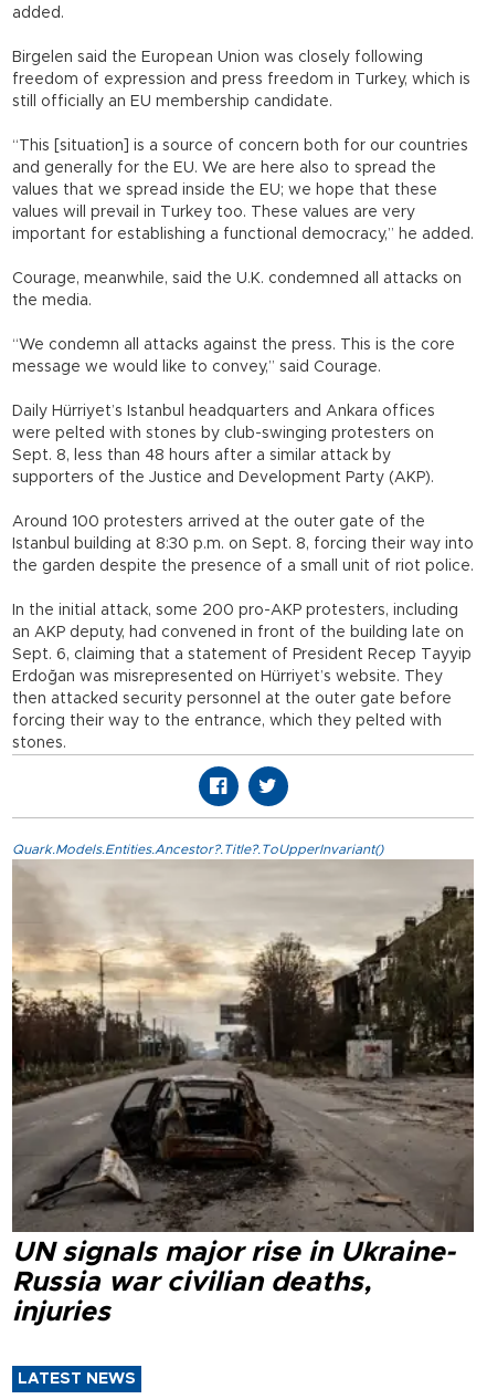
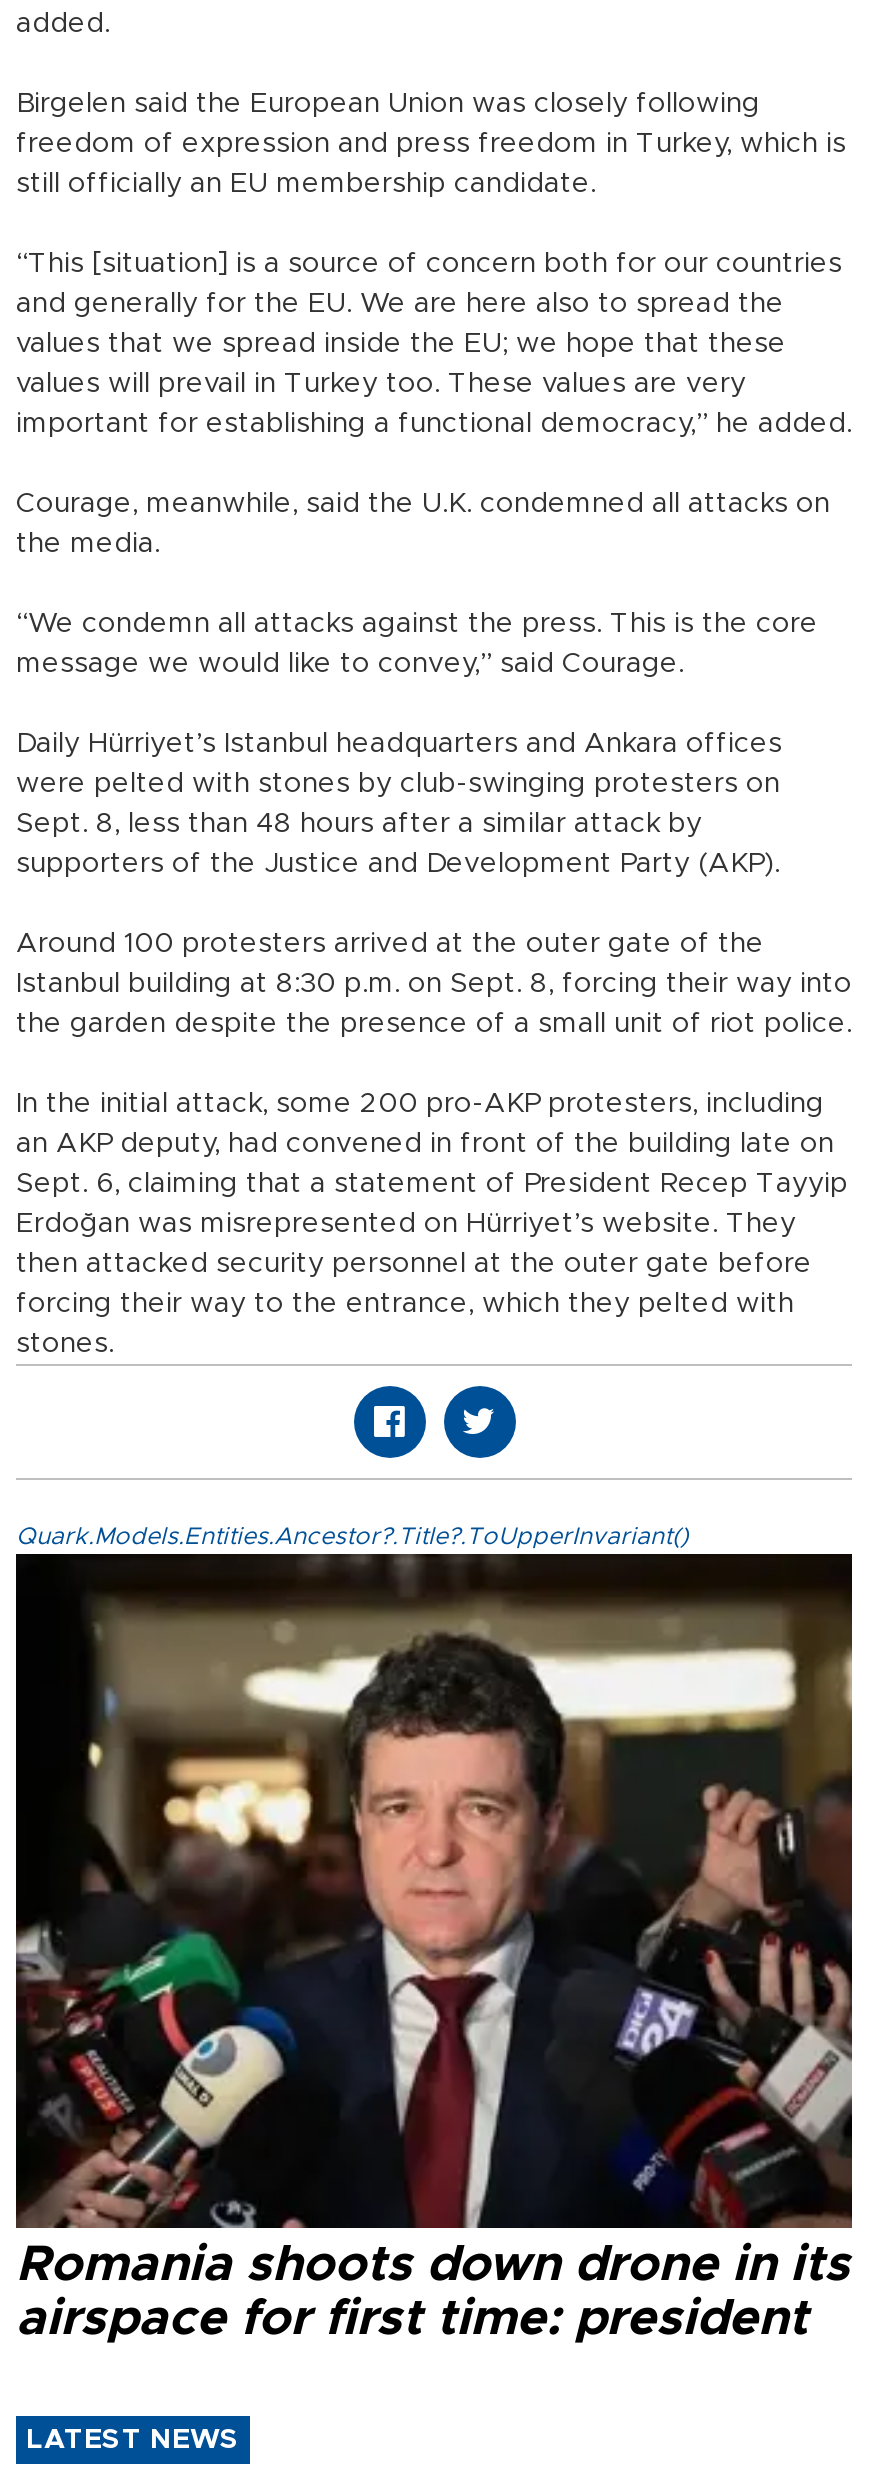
- [image]
- UN signals major rise in Ukraine-
- Russia war civilian deaths,
- injuries
+ [image]
+ Romania shoots down drone in its
+ airspace for first time: president
